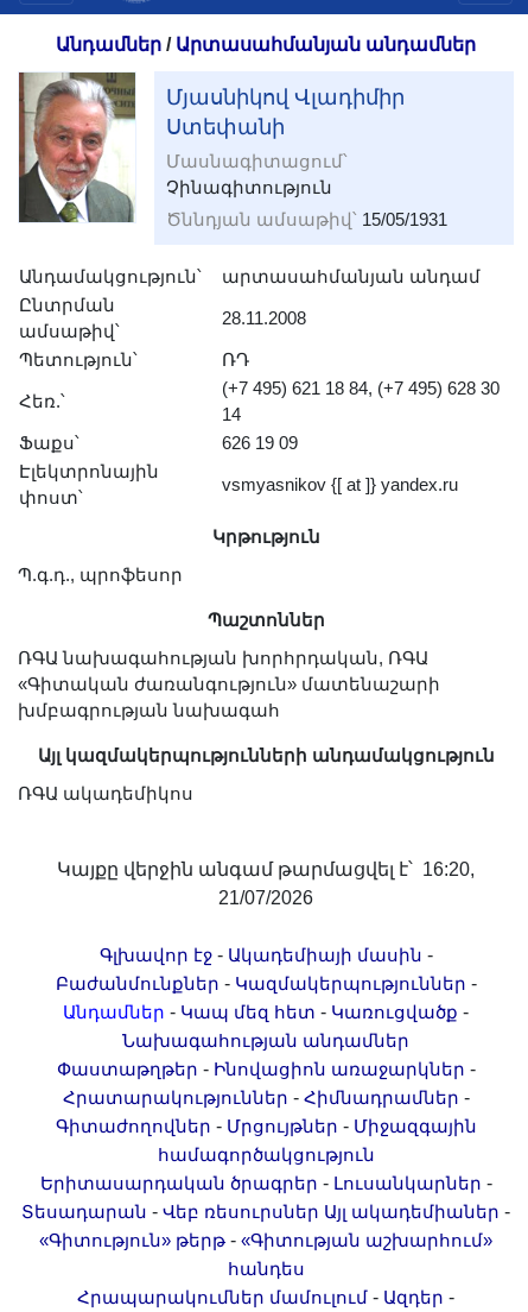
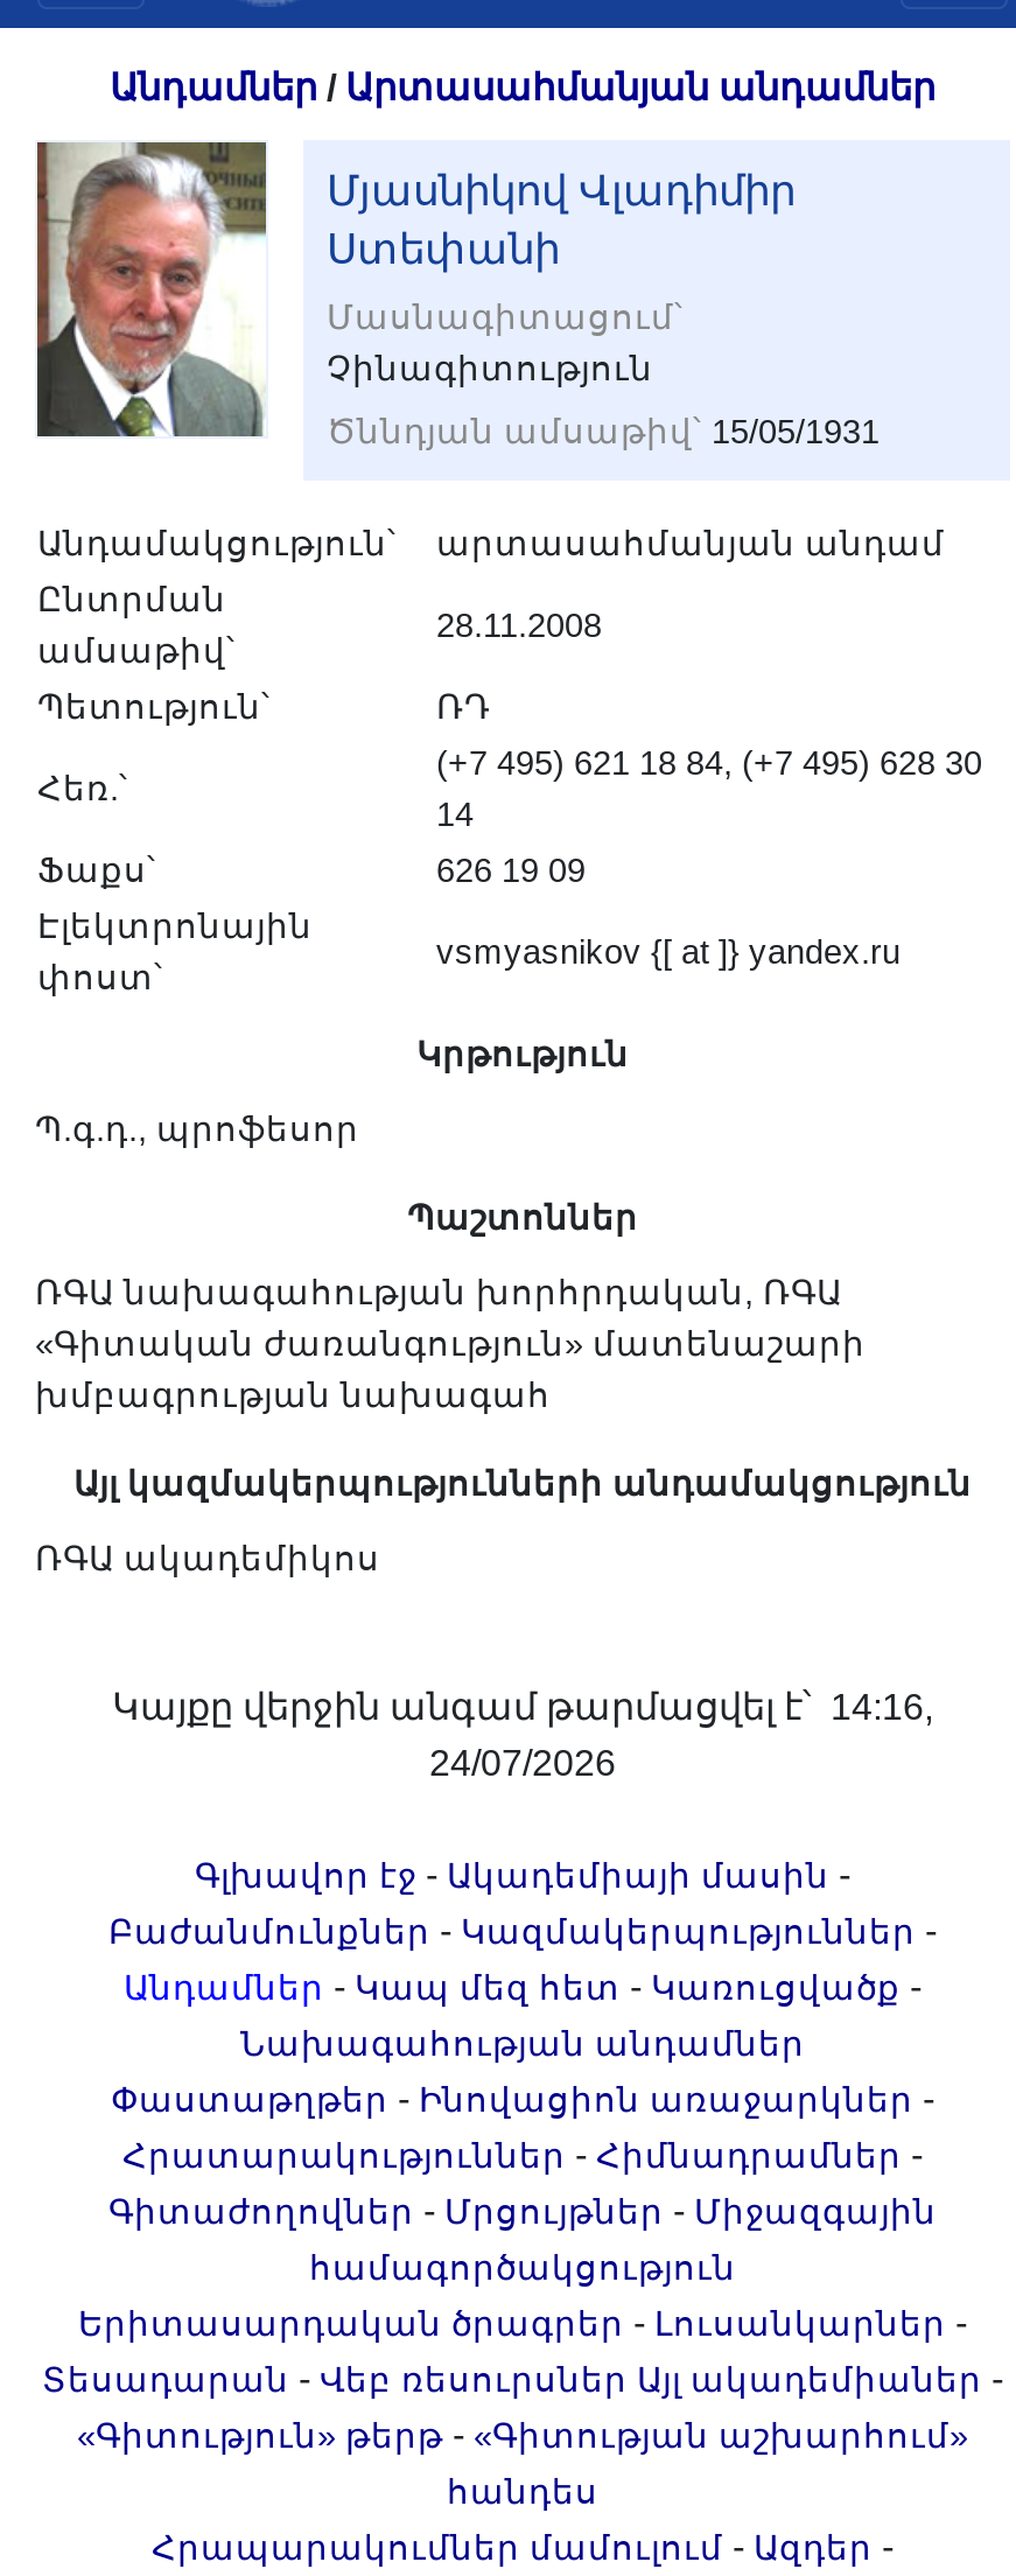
- Կայքը վերջին անգամ թարմացվել է՝ 16:20,
+ Կայքը վերջին անգամ թարմացվել է՝ 14:16,

- 21/07/2026
+ 24/07/2026
